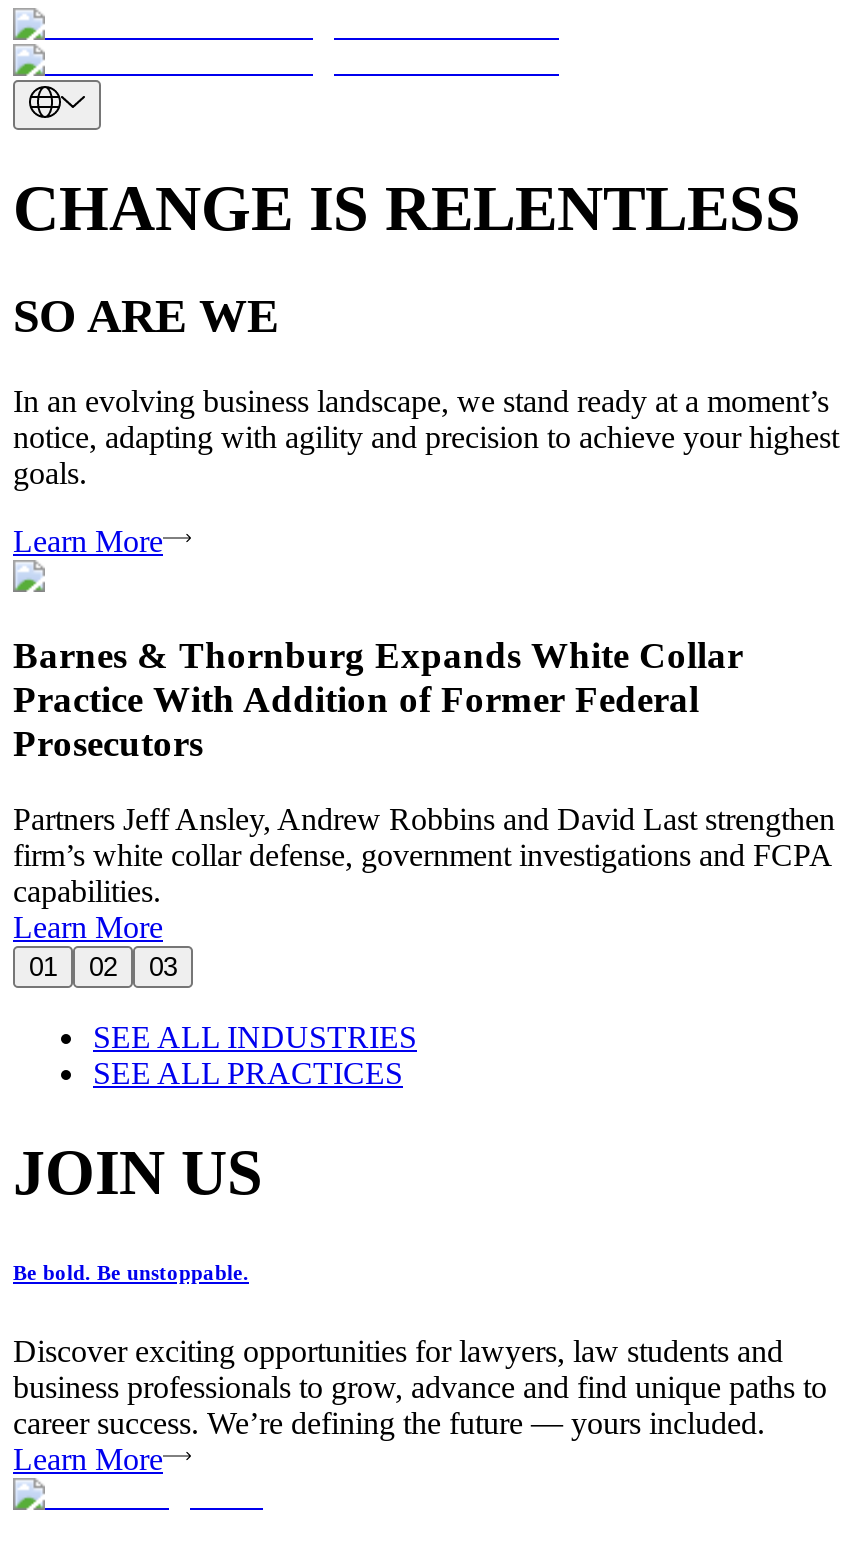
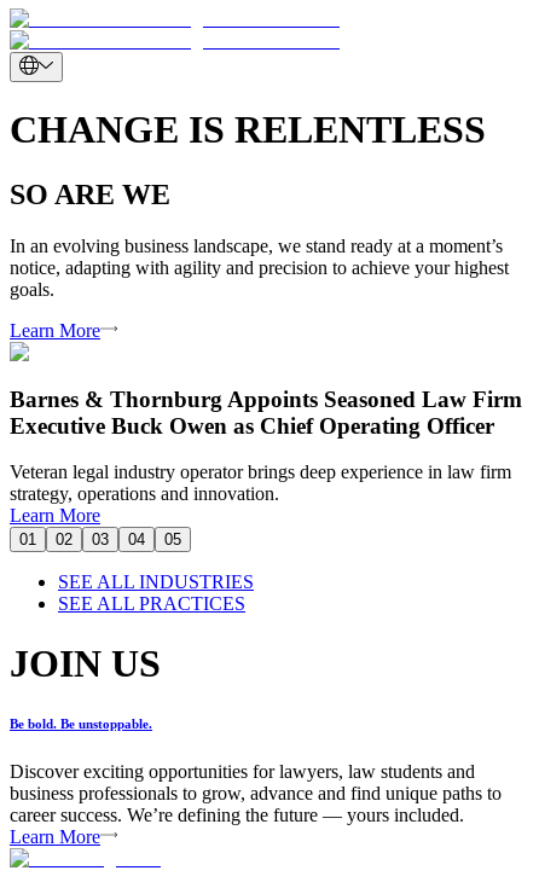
- Barnes & Thornburg Expands White Collar
- Practice With Addition of Former Federal
- Prosecutors
+ Barnes & Thornburg Appoints Seasoned Law Firm
+ Executive Buck Owen as Chief Operating Officer

- Partners Jeff Ansley, Andrew Robbins and David Last strengthen
- firm’s white collar defense, government investigations and FCPA
- capabilities.
+ Veteran legal industry operator brings deep experience in law firm
+ strategy, operations and innovation.

+ 04
+ 05
